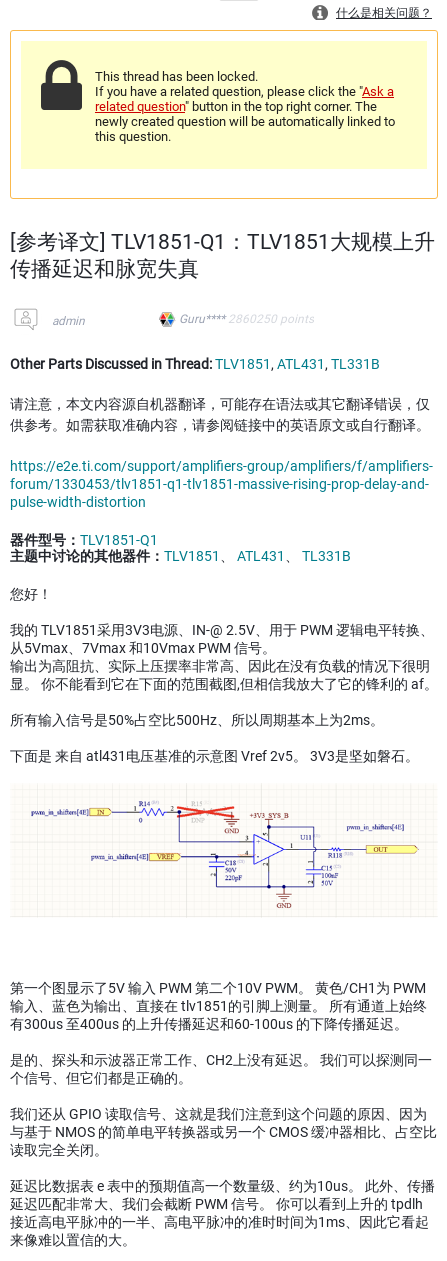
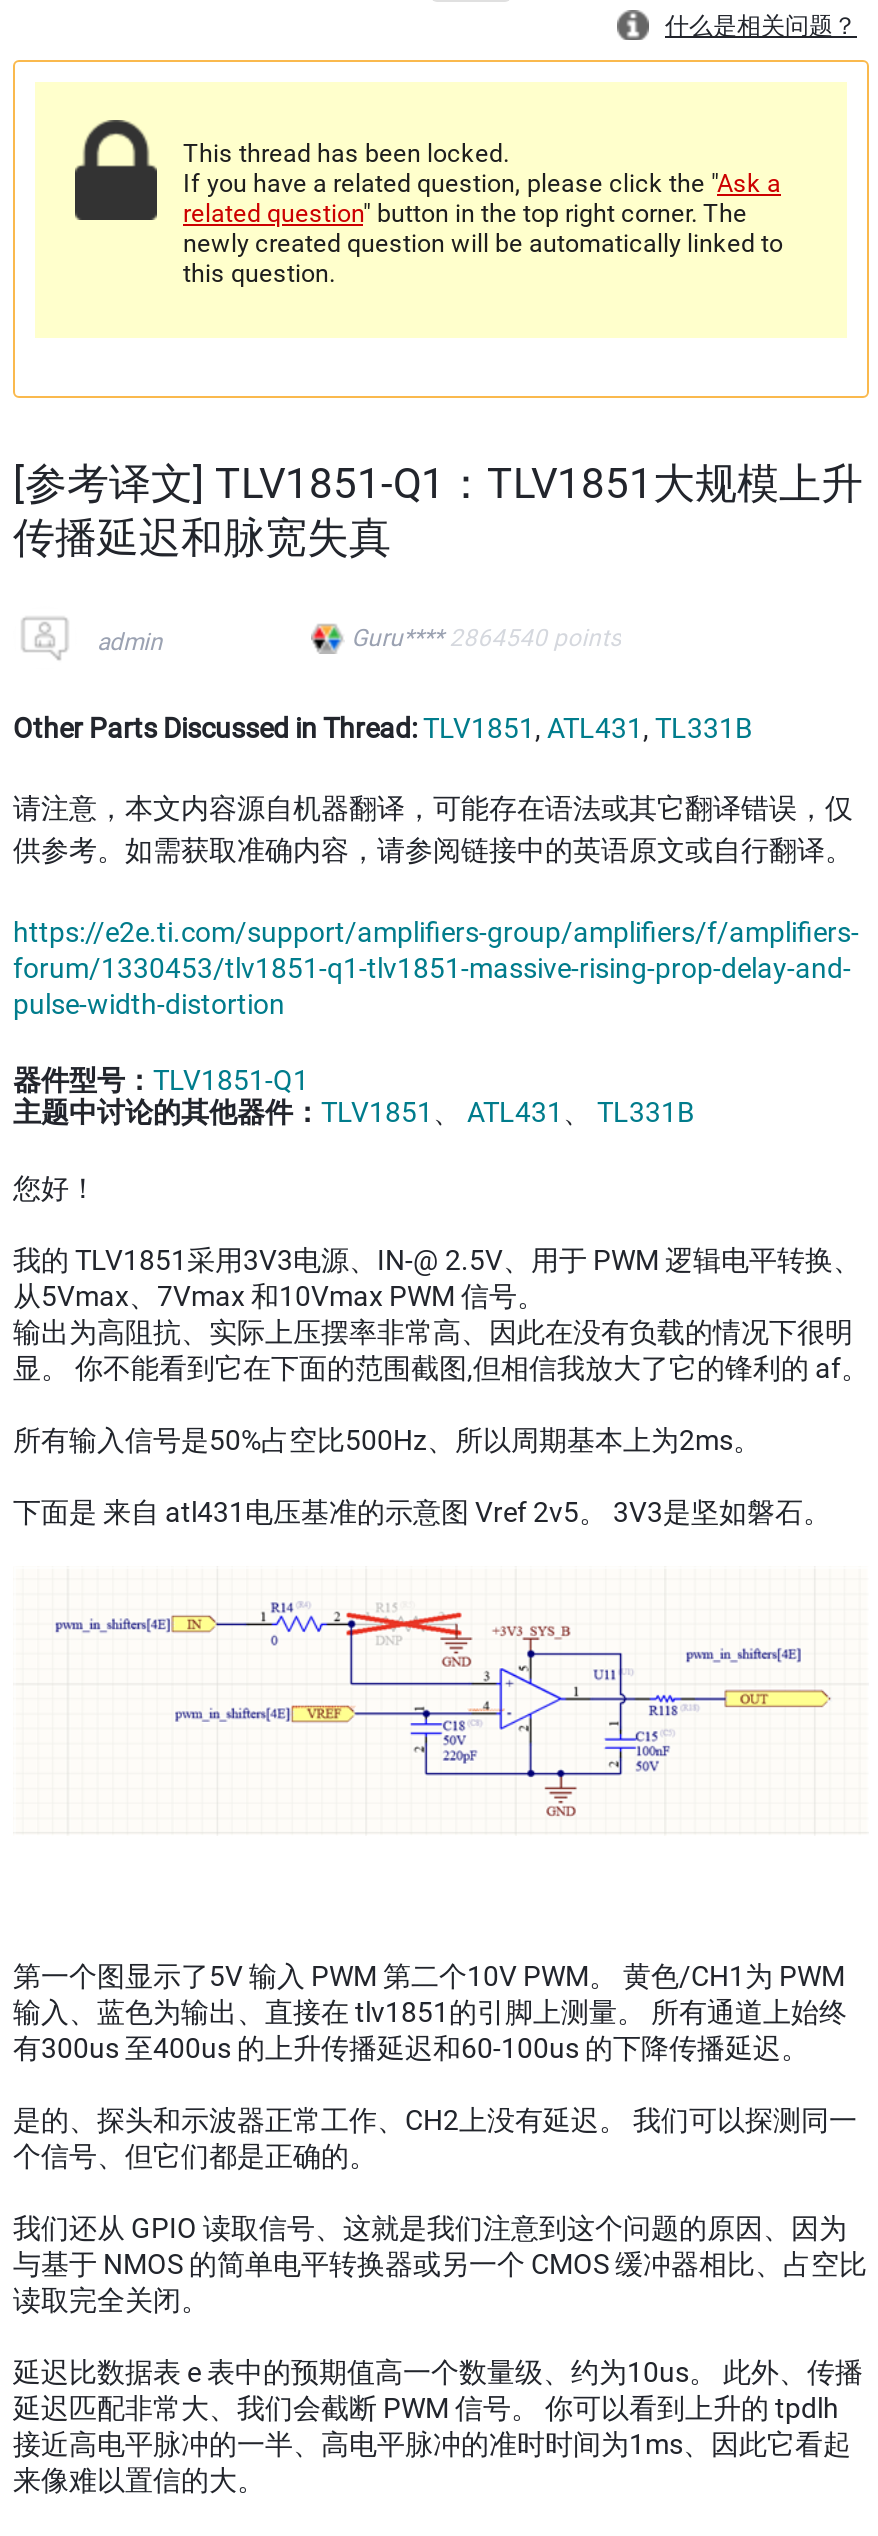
- Guru**** 2860250 points
+ Guru**** 2864540 points
